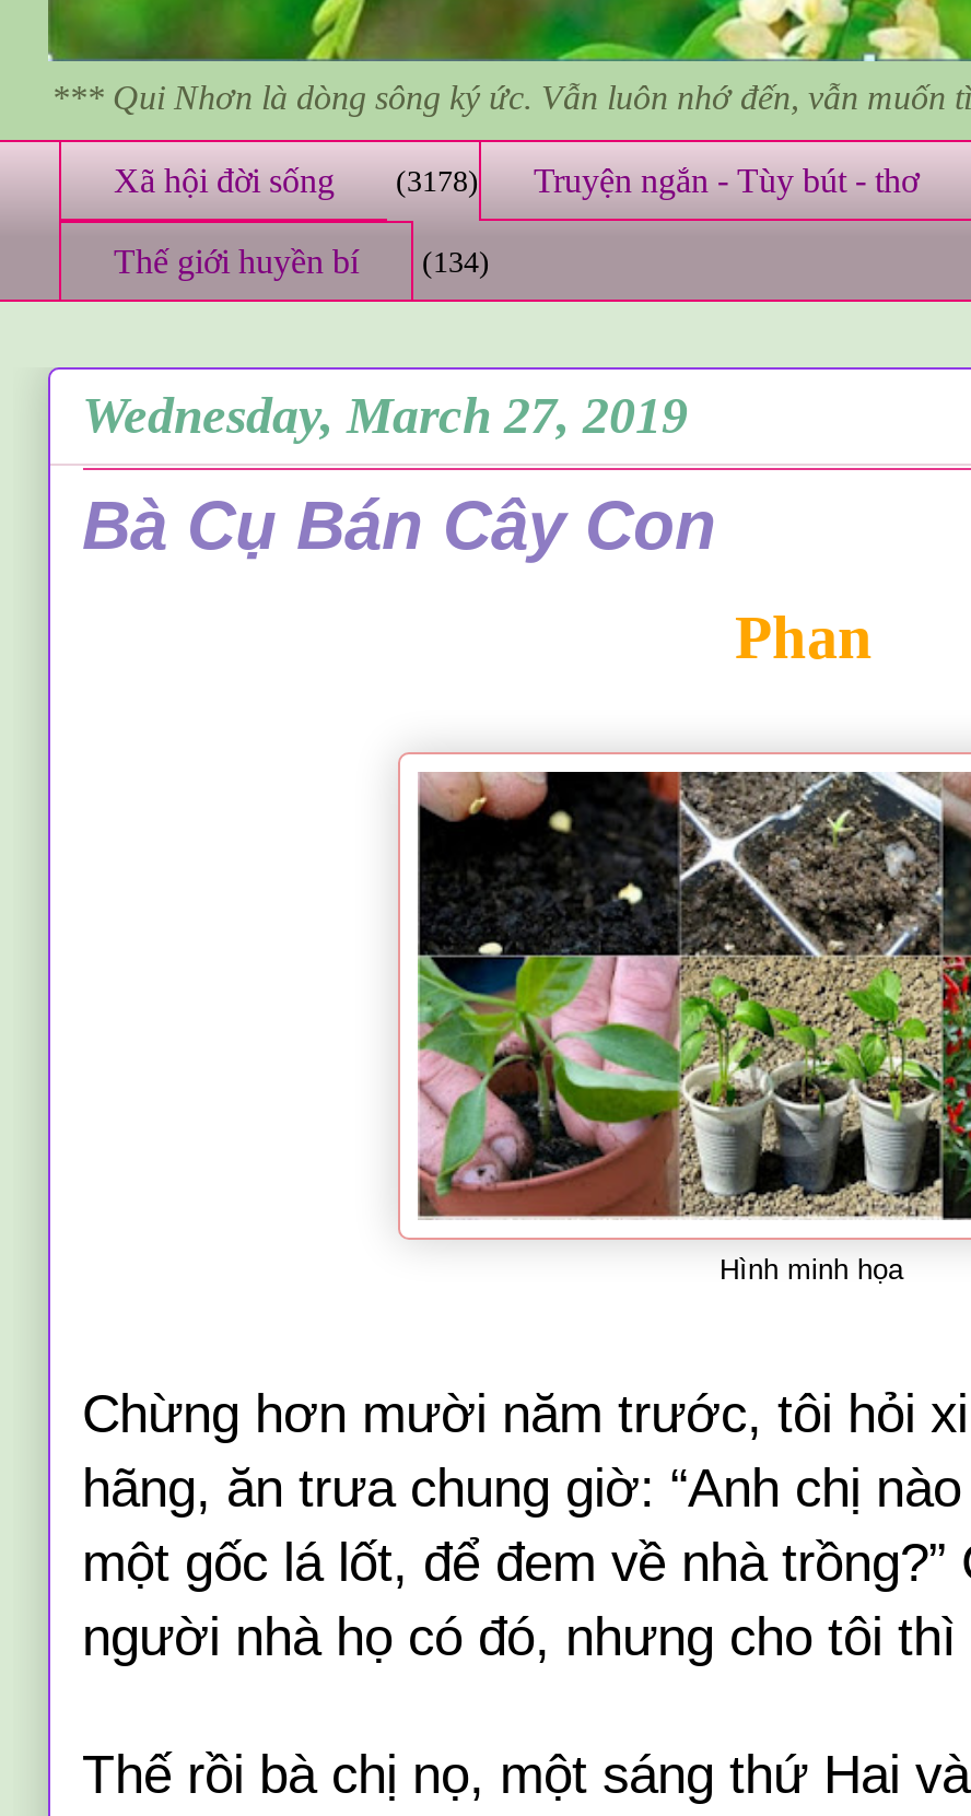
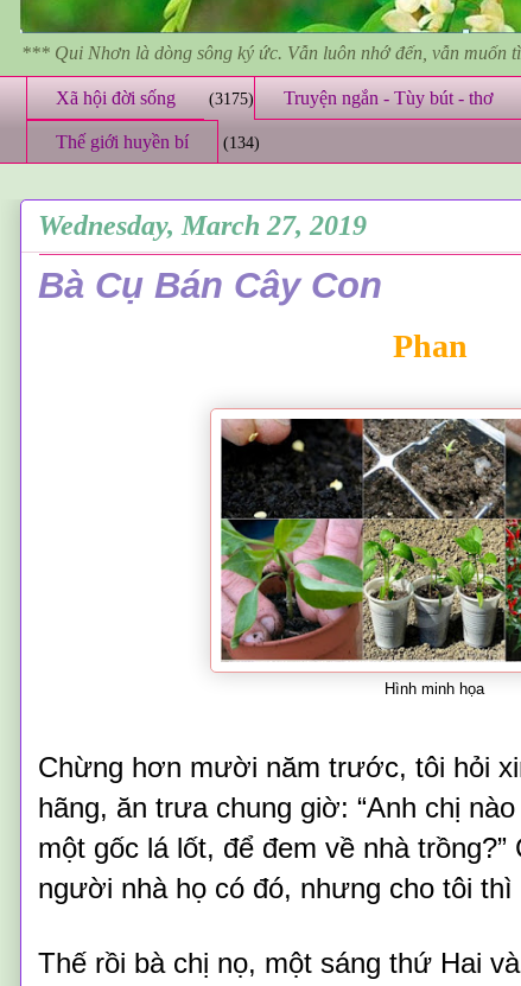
- Xã hội đời sống (3178) Truyện ngắn - Tùy bút - thơ
+ Xã hội đời sống (3175) Truyện ngắn - Tùy bút - thơ
